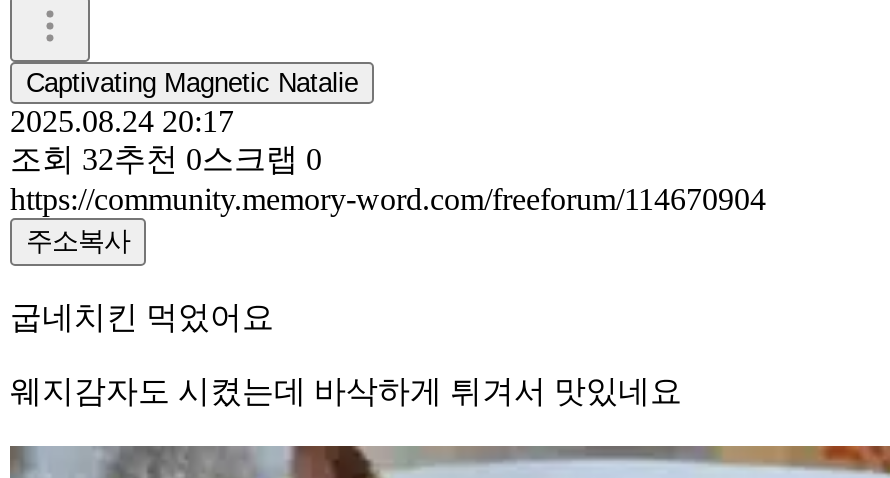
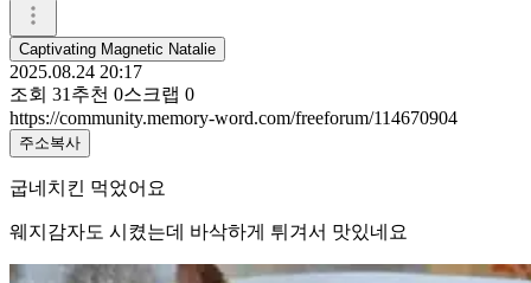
- 조회 32추천 0스크랩 0
+ 조회 31추천 0스크랩 0
